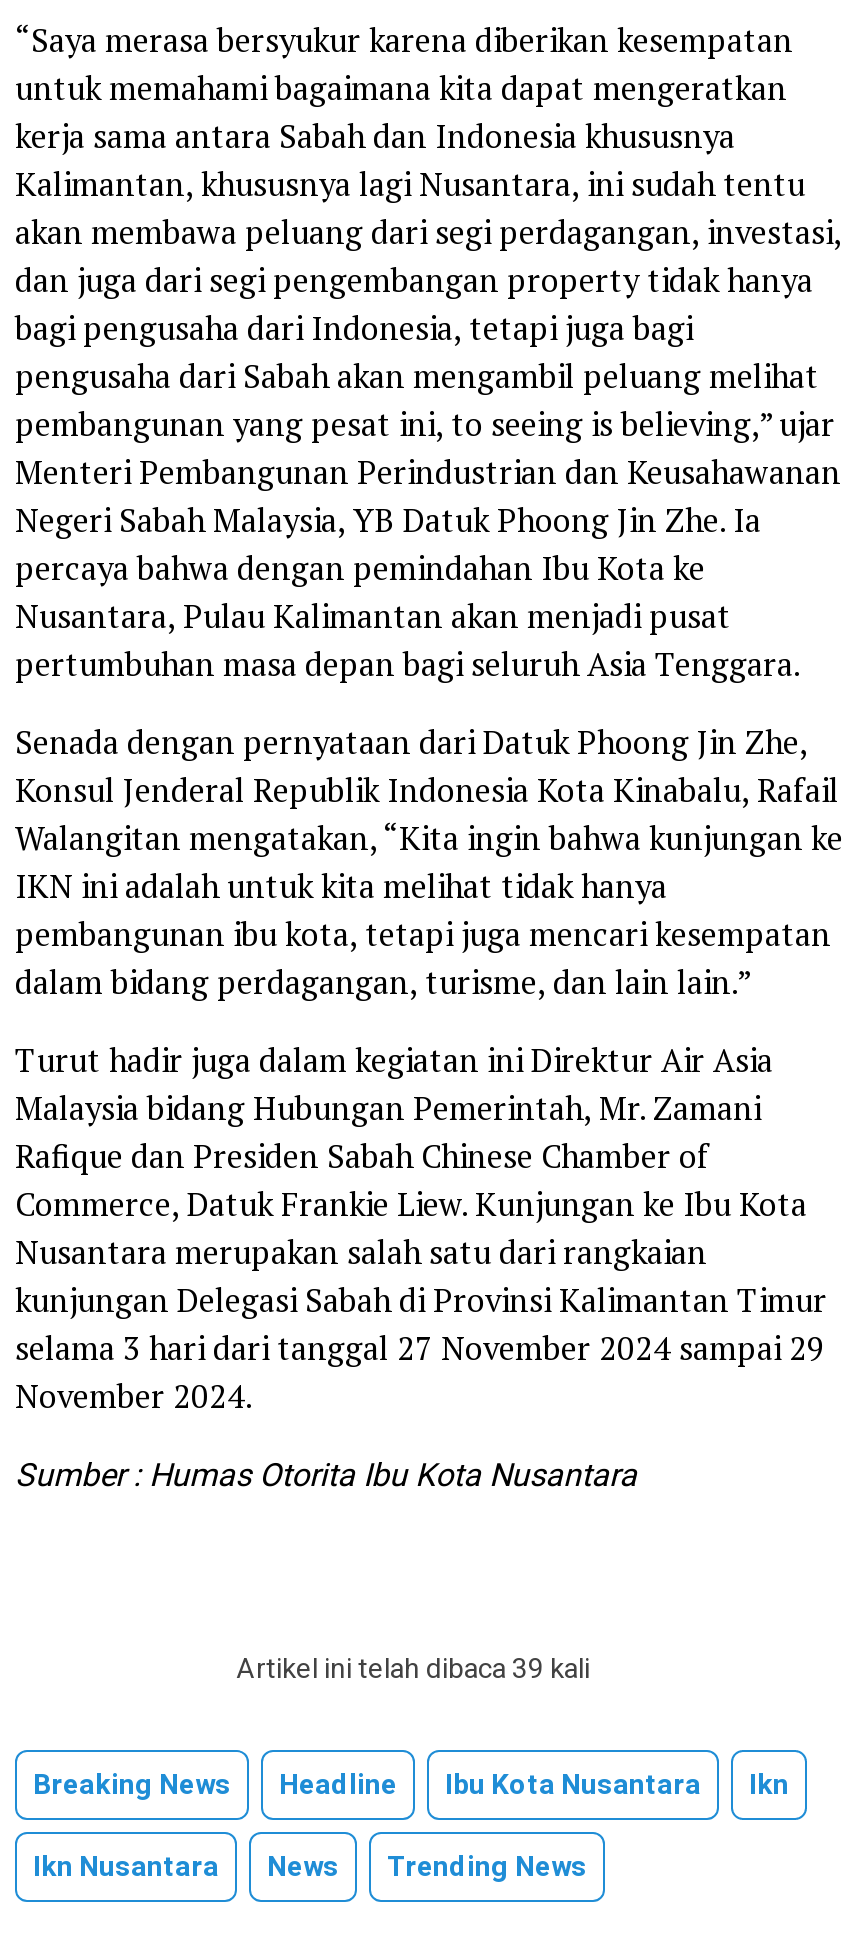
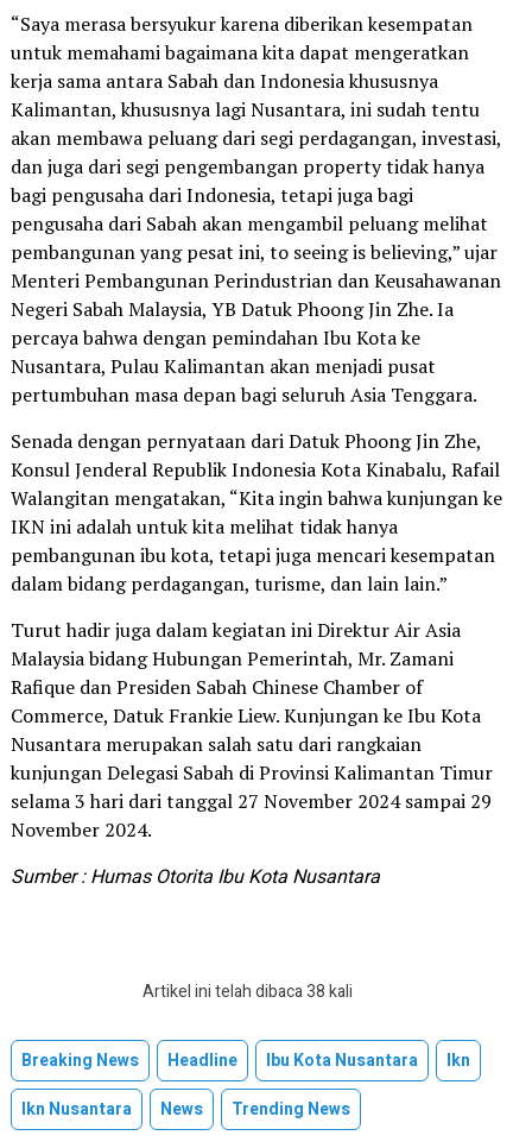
- Artikel ini telah dibaca 39 kali
+ Artikel ini telah dibaca 38 kali
